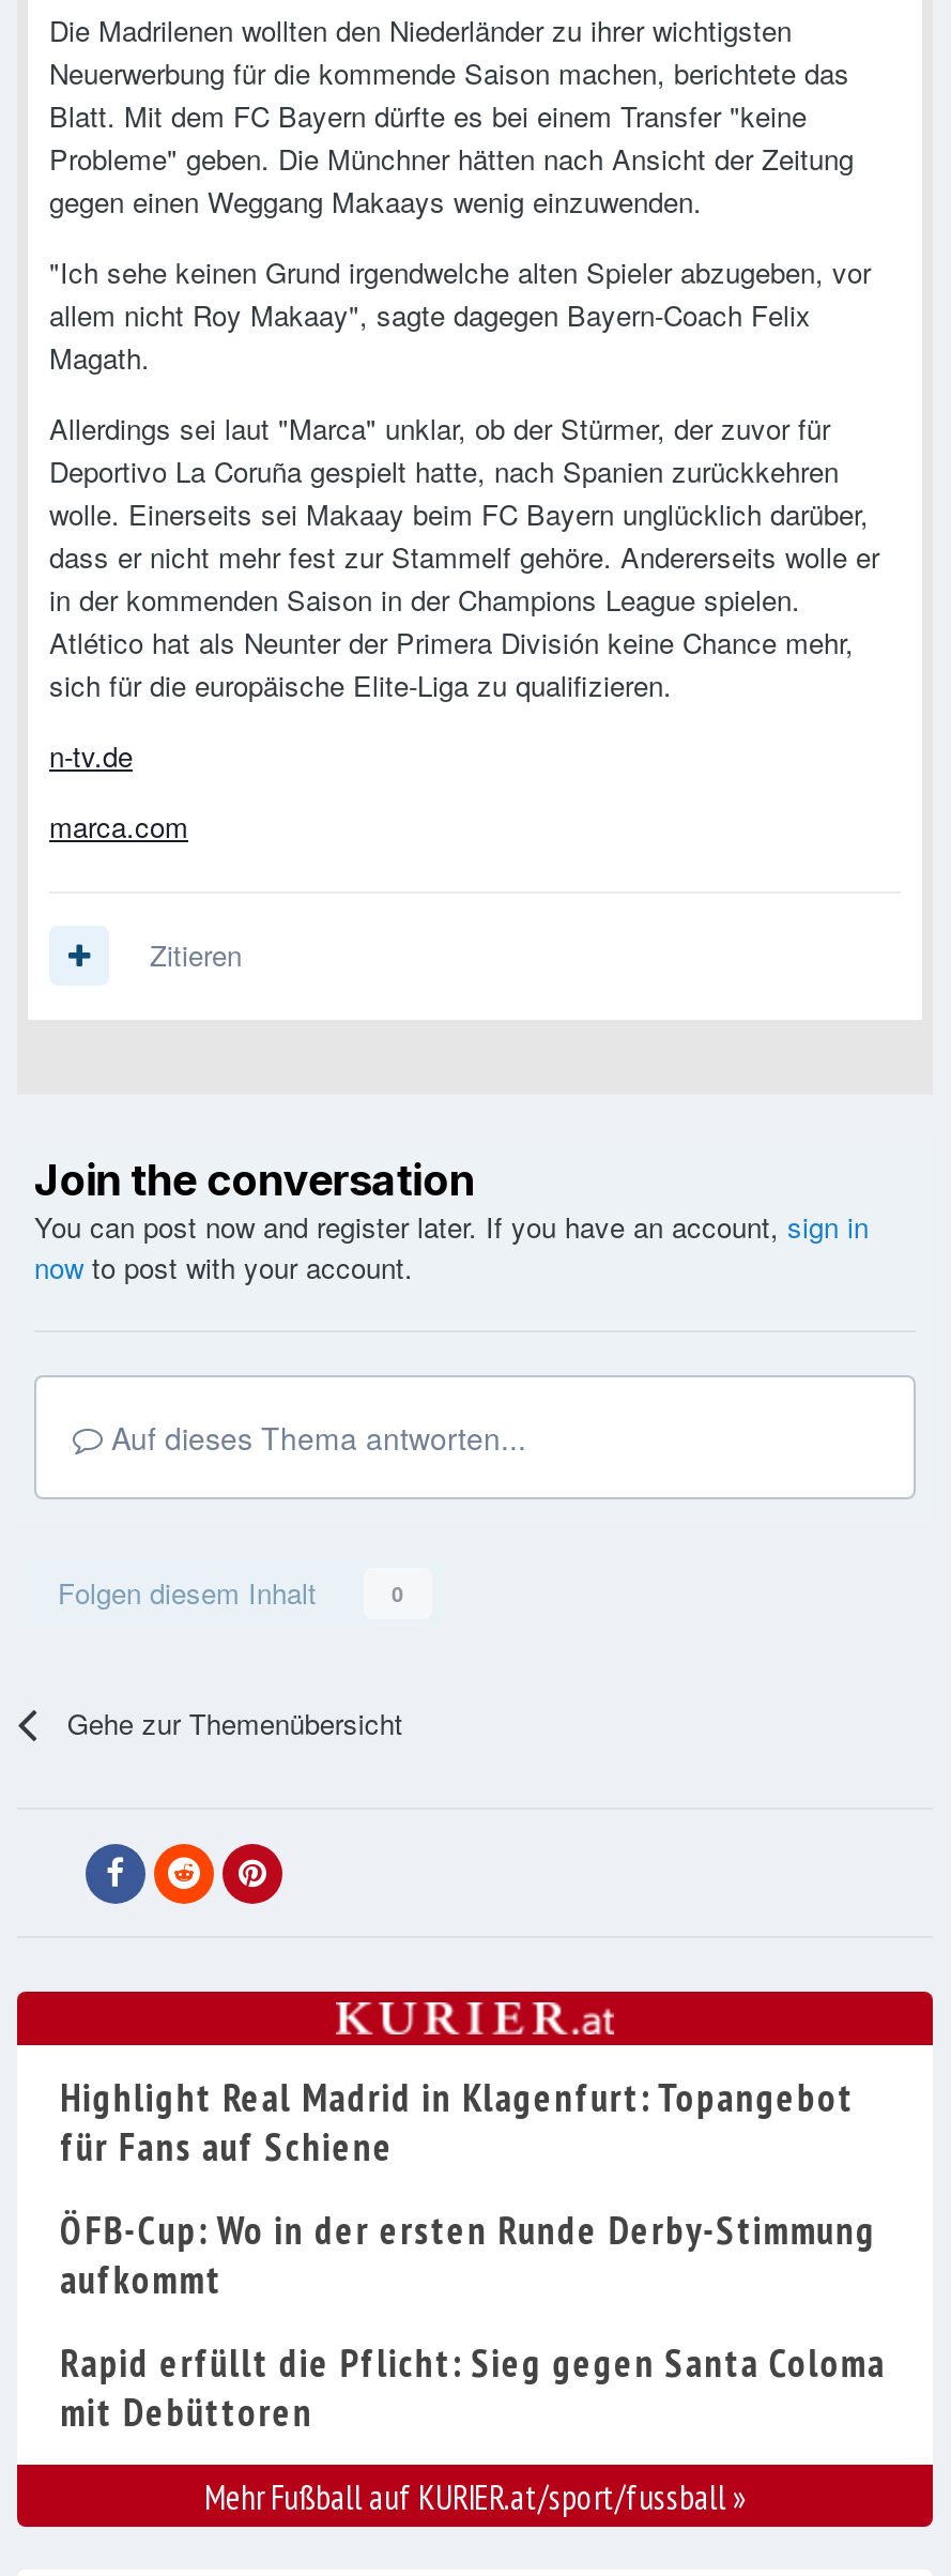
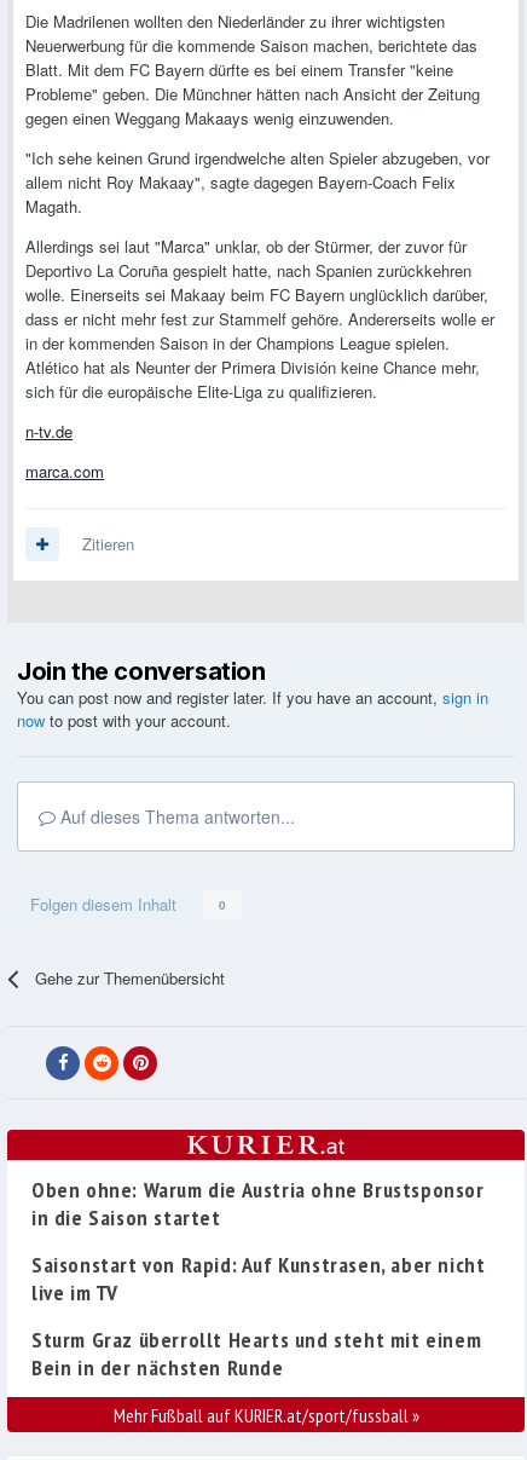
- Highlight Real Madrid in Klagenfurt: Topangebot
- für Fans auf Schiene
+ Oben ohne: Warum die Austria ohne Brustsponsor
+ in die Saison startet

- ÖFB-Cup: Wo in der ersten Runde Derby-Stimmung
- aufkommt
+ Saisonstart von Rapid: Auf Kunstrasen, aber nicht
+ live im TV

- Rapid erfüllt die Pflicht: Sieg gegen Santa Coloma
- mit Debüttoren
+ Sturm Graz überrollt Hearts und steht mit einem
+ Bein in der nächsten Runde
